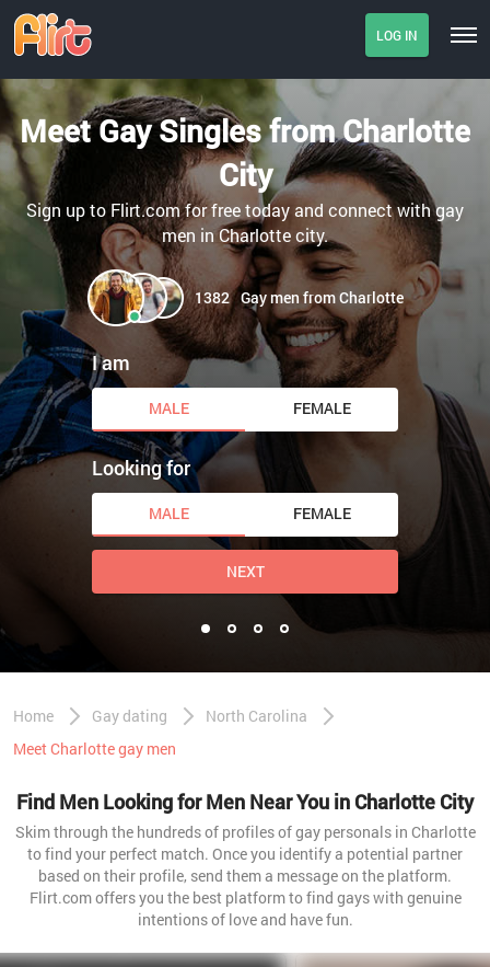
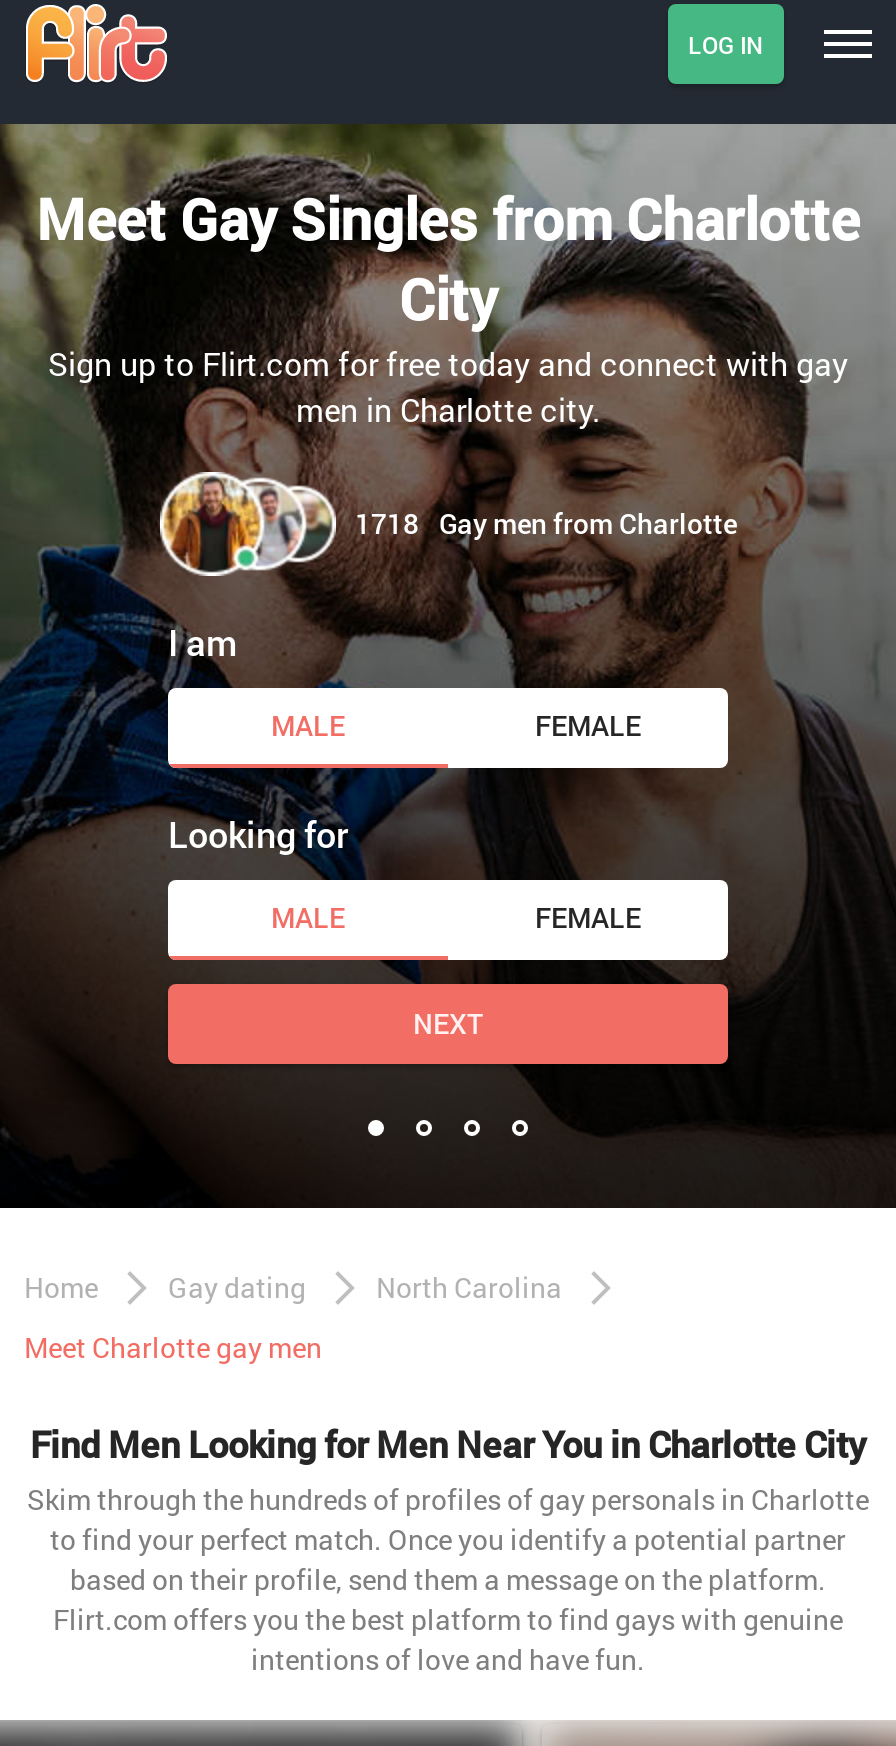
- 1382 Gay men from Charlotte
+ 1718 Gay men from Charlotte
